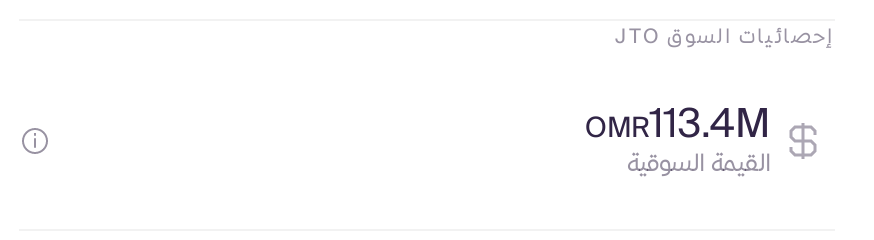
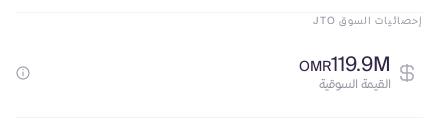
- OMR 113.4M
+ OMR 119.9M
